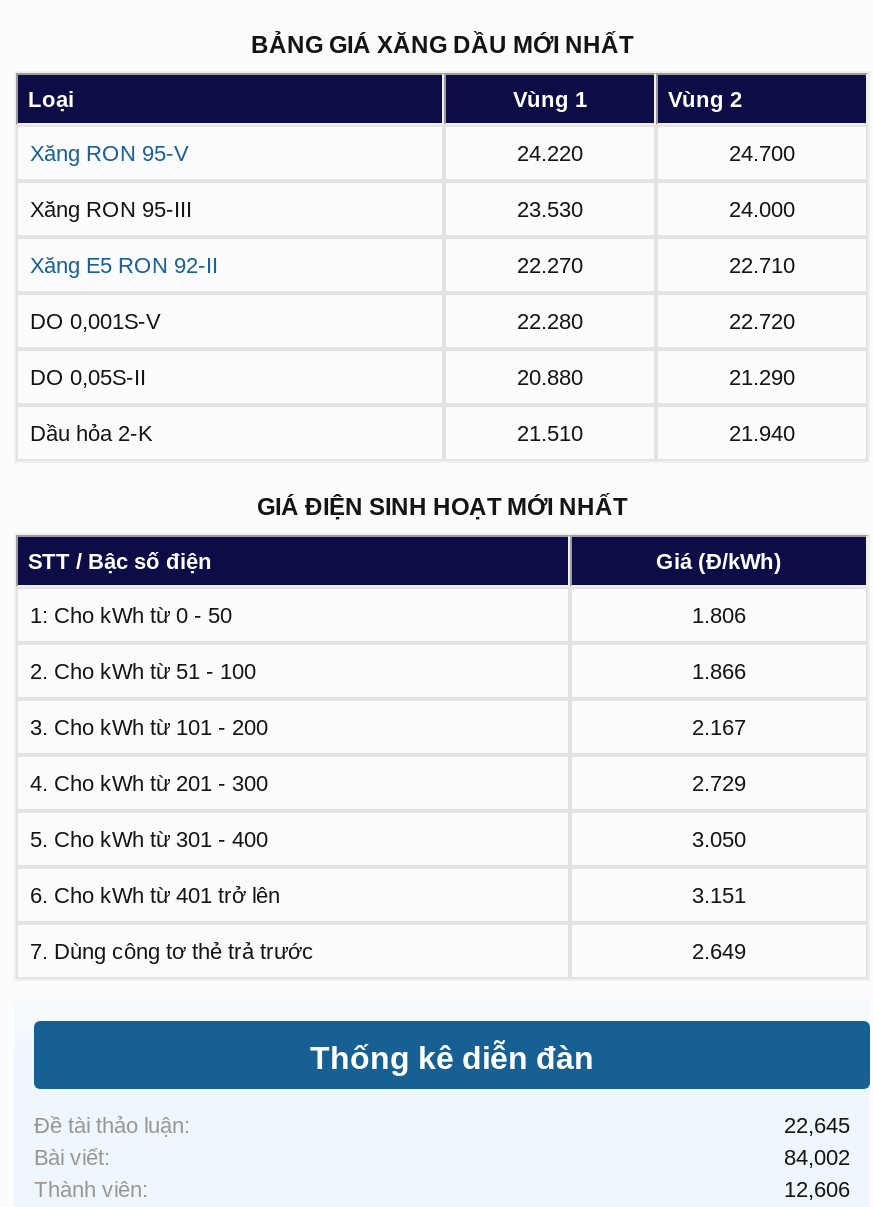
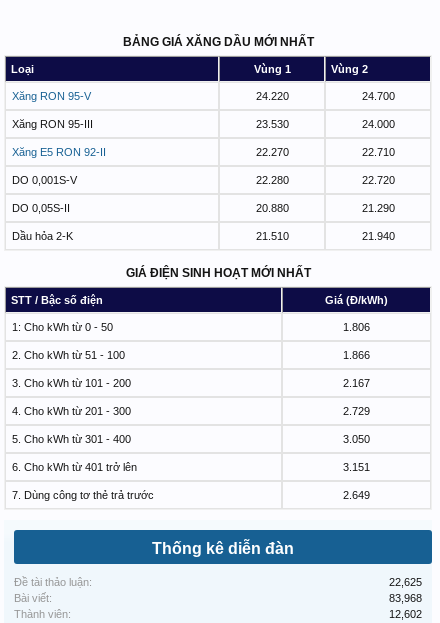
- 22,645
+ 22,625

- 84,002
+ 83,968

- 12,606
+ 12,602
